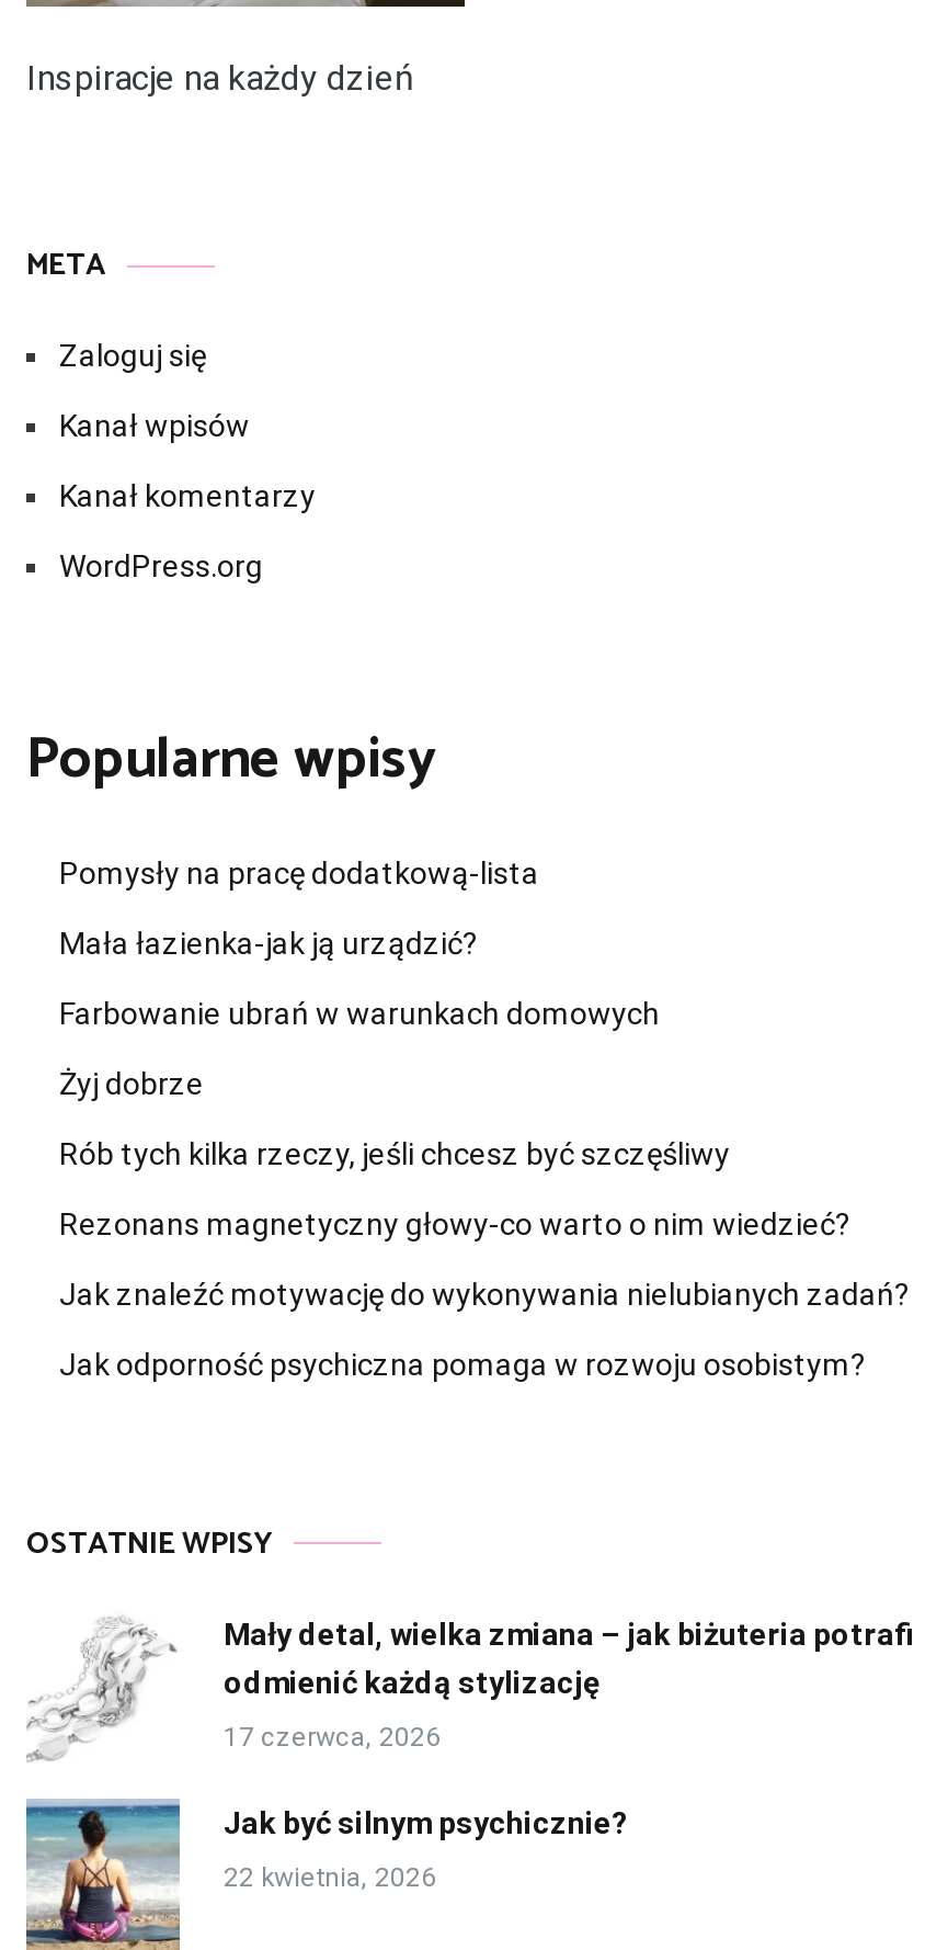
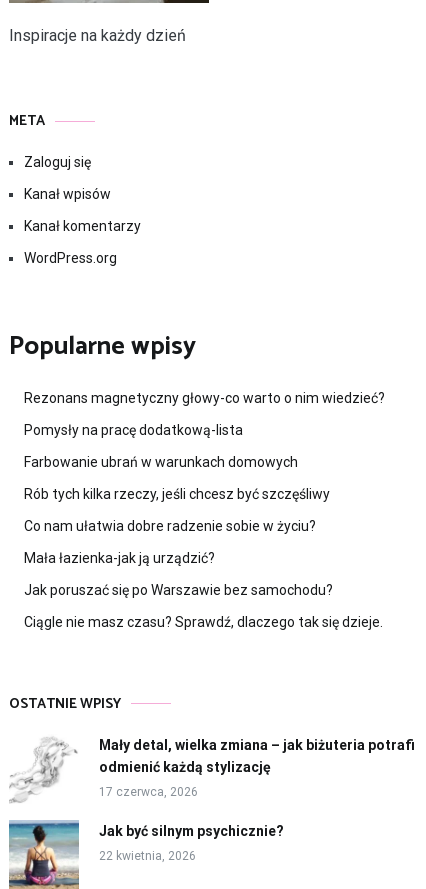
moved down: Pomysły na pracę dodatkową-lista | Farbowanie ubrań w warunkach domowych | Rób tych kilka rzeczy, jeśli chcesz być szczęśliwy

moved down: Mała łazienka-jak ją urządzić?

- Żyj dobrze

moved up: Rezonans magnetyczny głowy-co warto o nim wiedzieć?

- Jak znaleźć motywację do wykonywania nielubianych zadań?
- Jak odporność psychiczna pomaga w rozwoju osobistym?
+ Co nam ułatwia dobre radzenie sobie w życiu?
+ Jak poruszać się po Warszawie bez samochodu?
+ Ciągle nie masz czasu? Sprawdź, dlaczego tak się dzieje.
